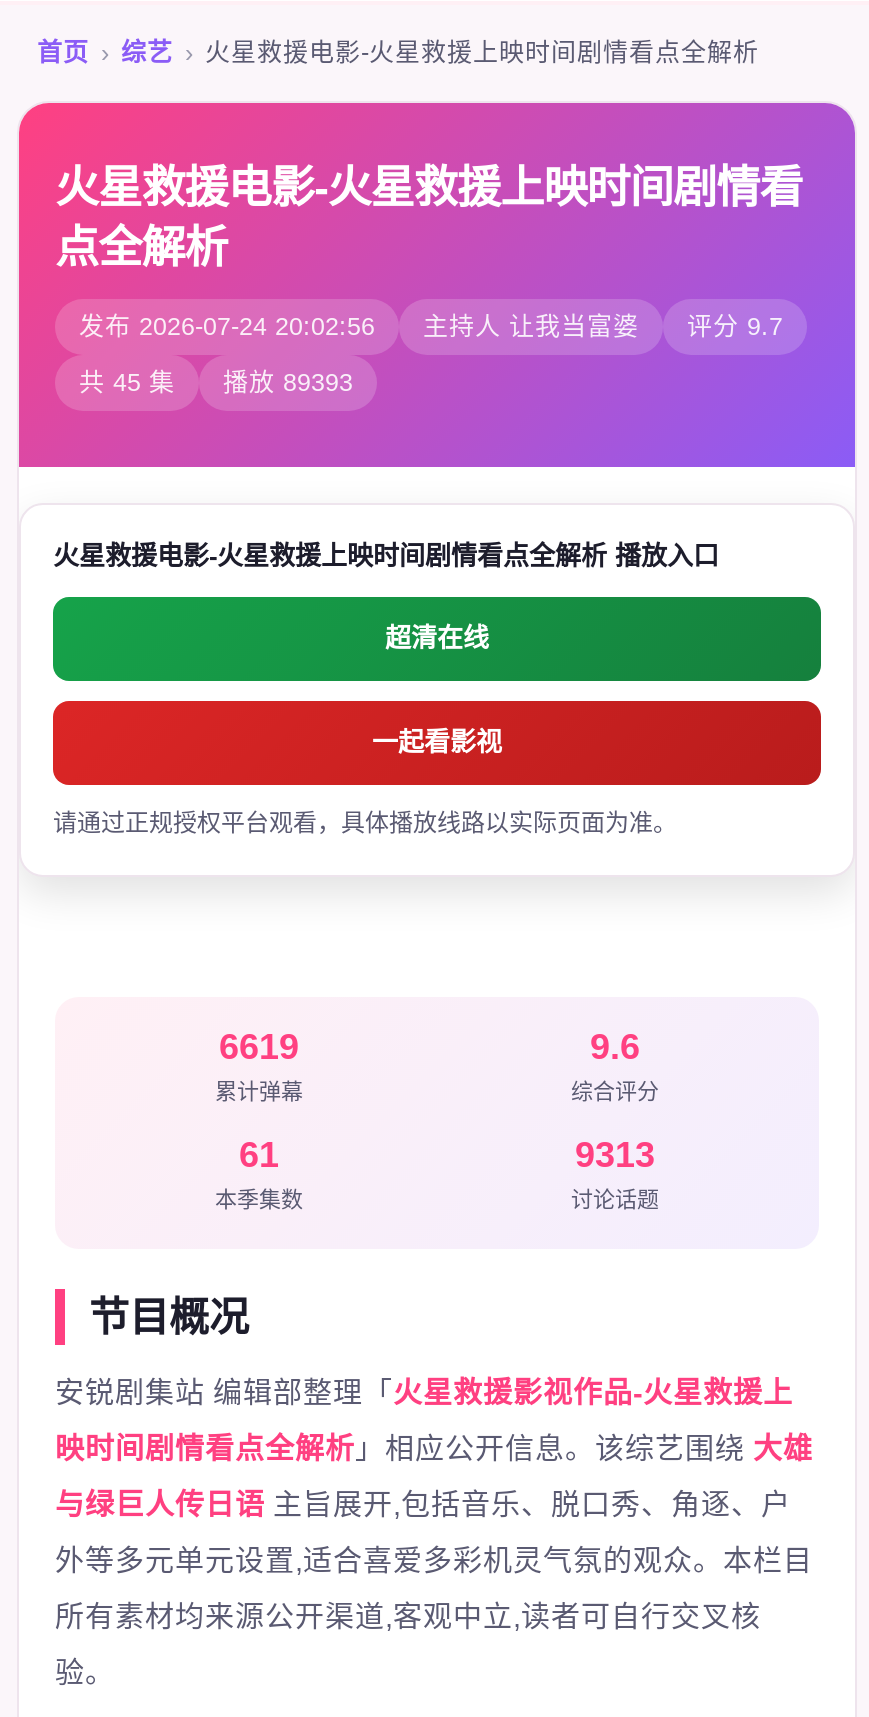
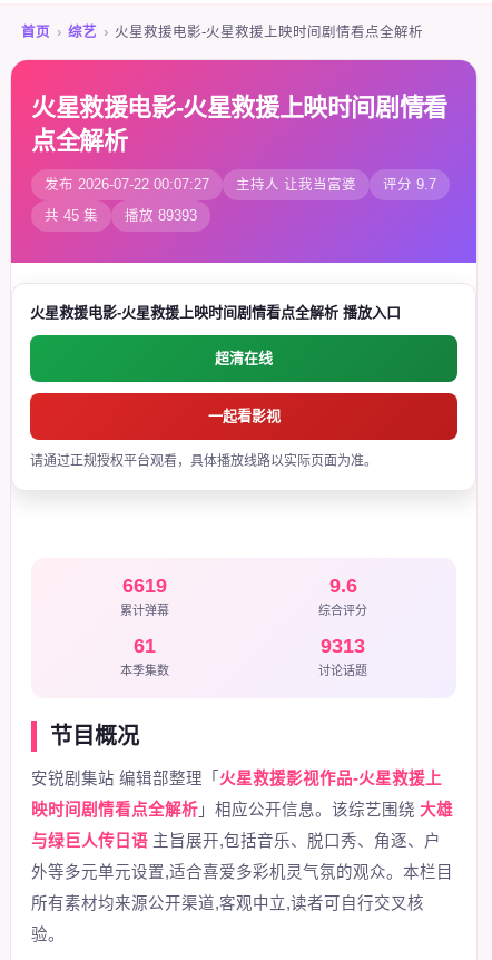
- 发布 2026-07-24 20:02:56 主持人 让我当富婆 评分 9.7
+ 发布 2026-07-22 00:07:27 主持人 让我当富婆 评分 9.7
